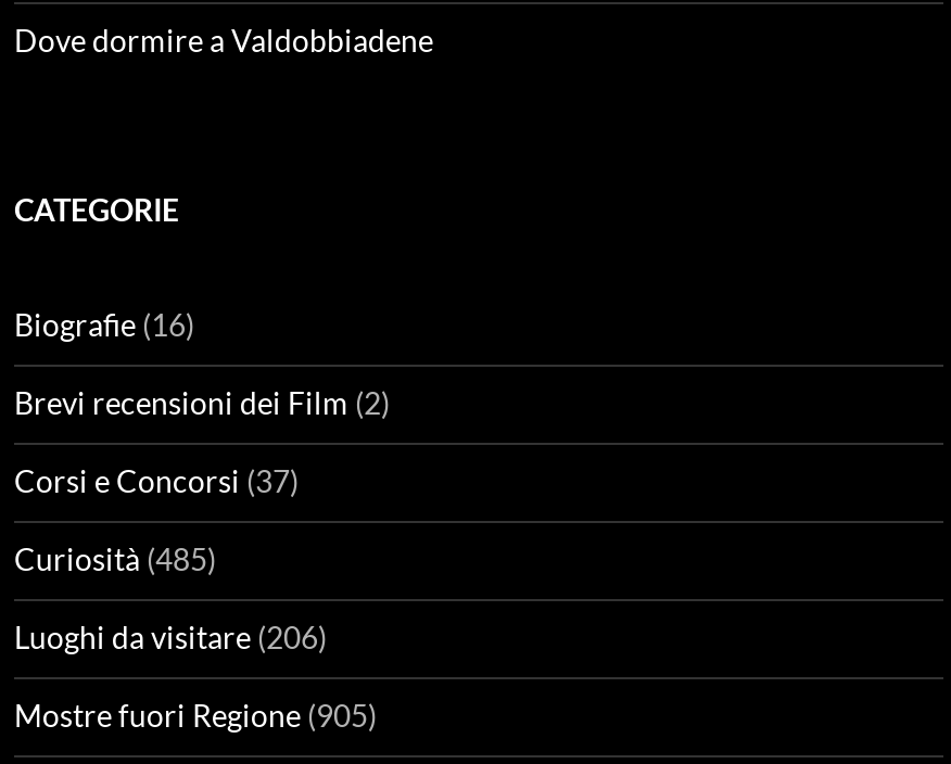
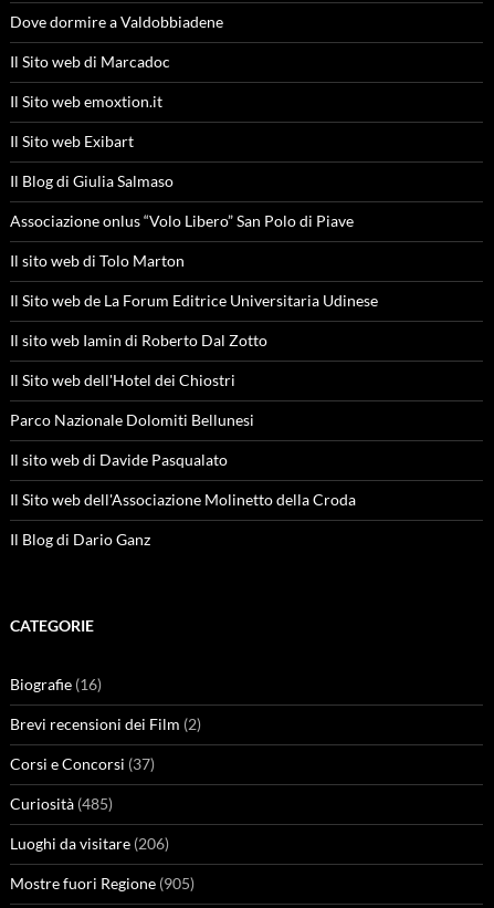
+ Il Sito web di Marcadoc
+ Il Sito web emoxtion.it
+ Il Sito web Exibart
+ Il Blog di Giulia Salmaso
+ Associazione onlus “Volo Libero” San Polo di Piave
+ Il sito web di Tolo Marton
+ Il Sito web de La Forum Editrice Universitaria Udinese
+ Il sito web Iamin di Roberto Dal Zotto
+ Il Sito web dell'Hotel dei Chiostri
+ Parco Nazionale Dolomiti Bellunesi
+ Il sito web di Davide Pasqualato
+ Il Sito web dell'Associazione Molinetto della Croda
+ Il Blog di Dario Ganz
